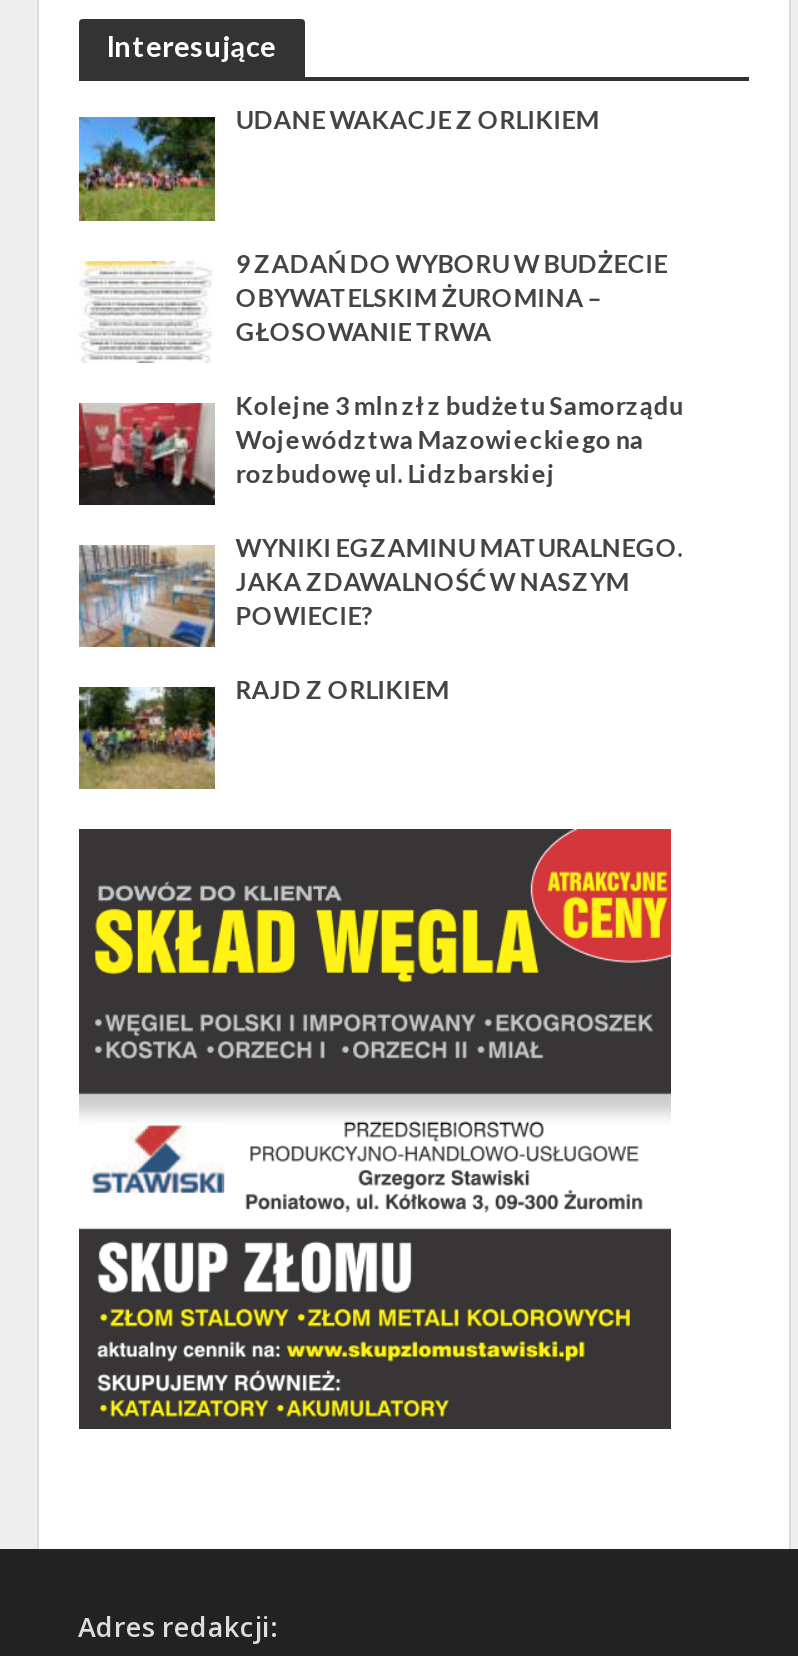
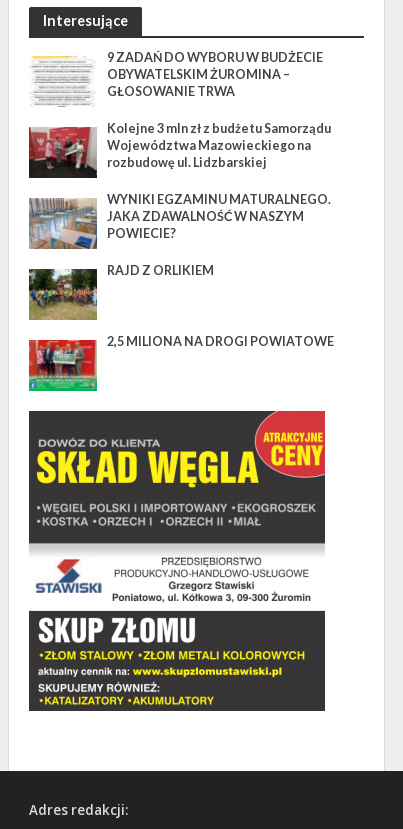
- [image]
- UDANE WAKACJE Z ORLIKIEM

moved up: [image] | 9 ZADAŃ DO WYBORU W BUDŻECIE | OBYWATELSKIM ŻUROMINA – | ... | POWIECIE? | RAJD Z ORLIKIEM

moved up: [image]

+ [image]
+ 2,5 MILIONA NA DROGI POWIATOWE
